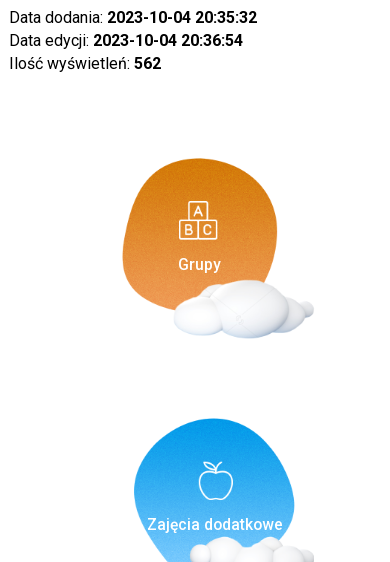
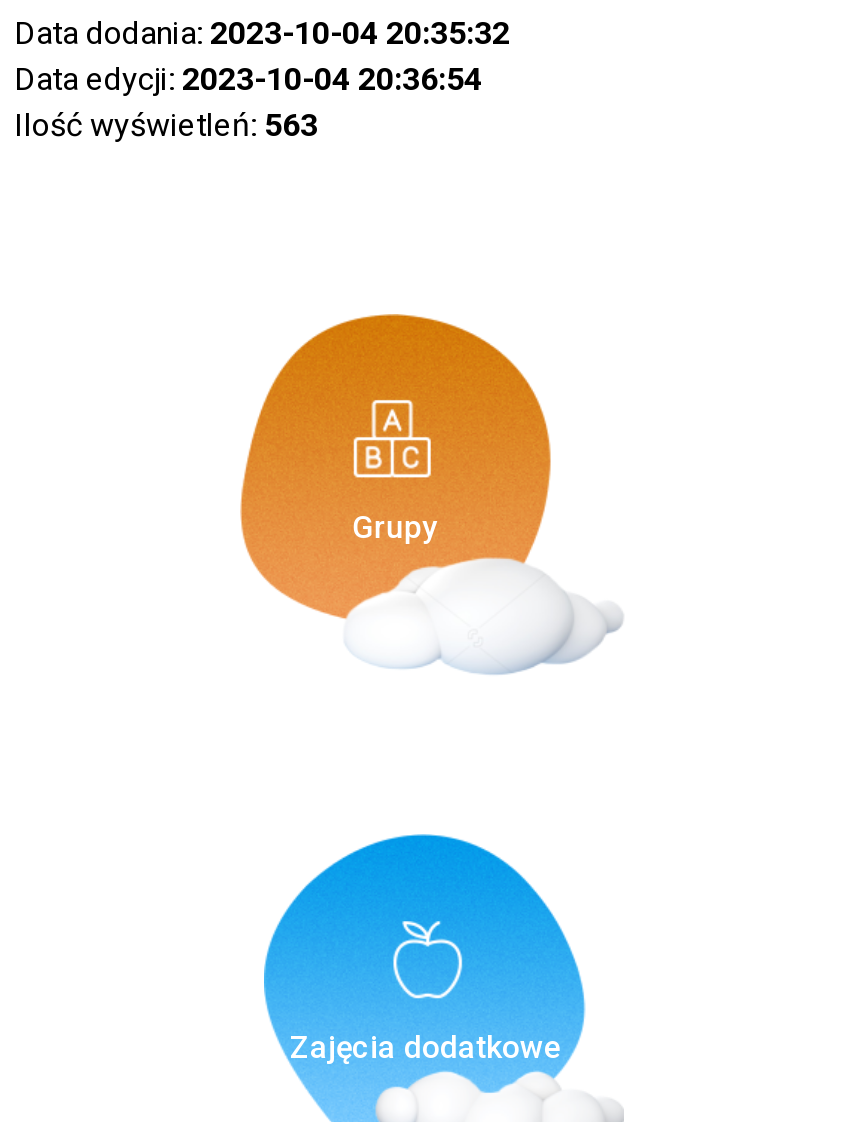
- Ilość wyświetleń: 562
+ Ilość wyświetleń: 563
